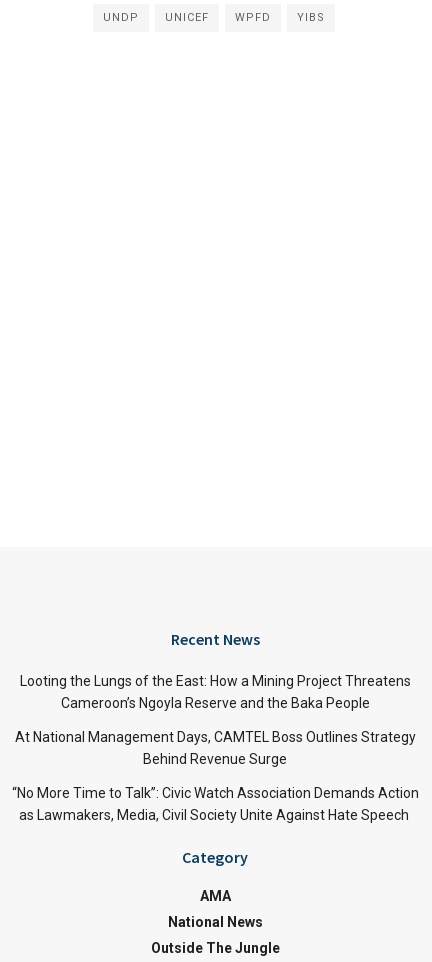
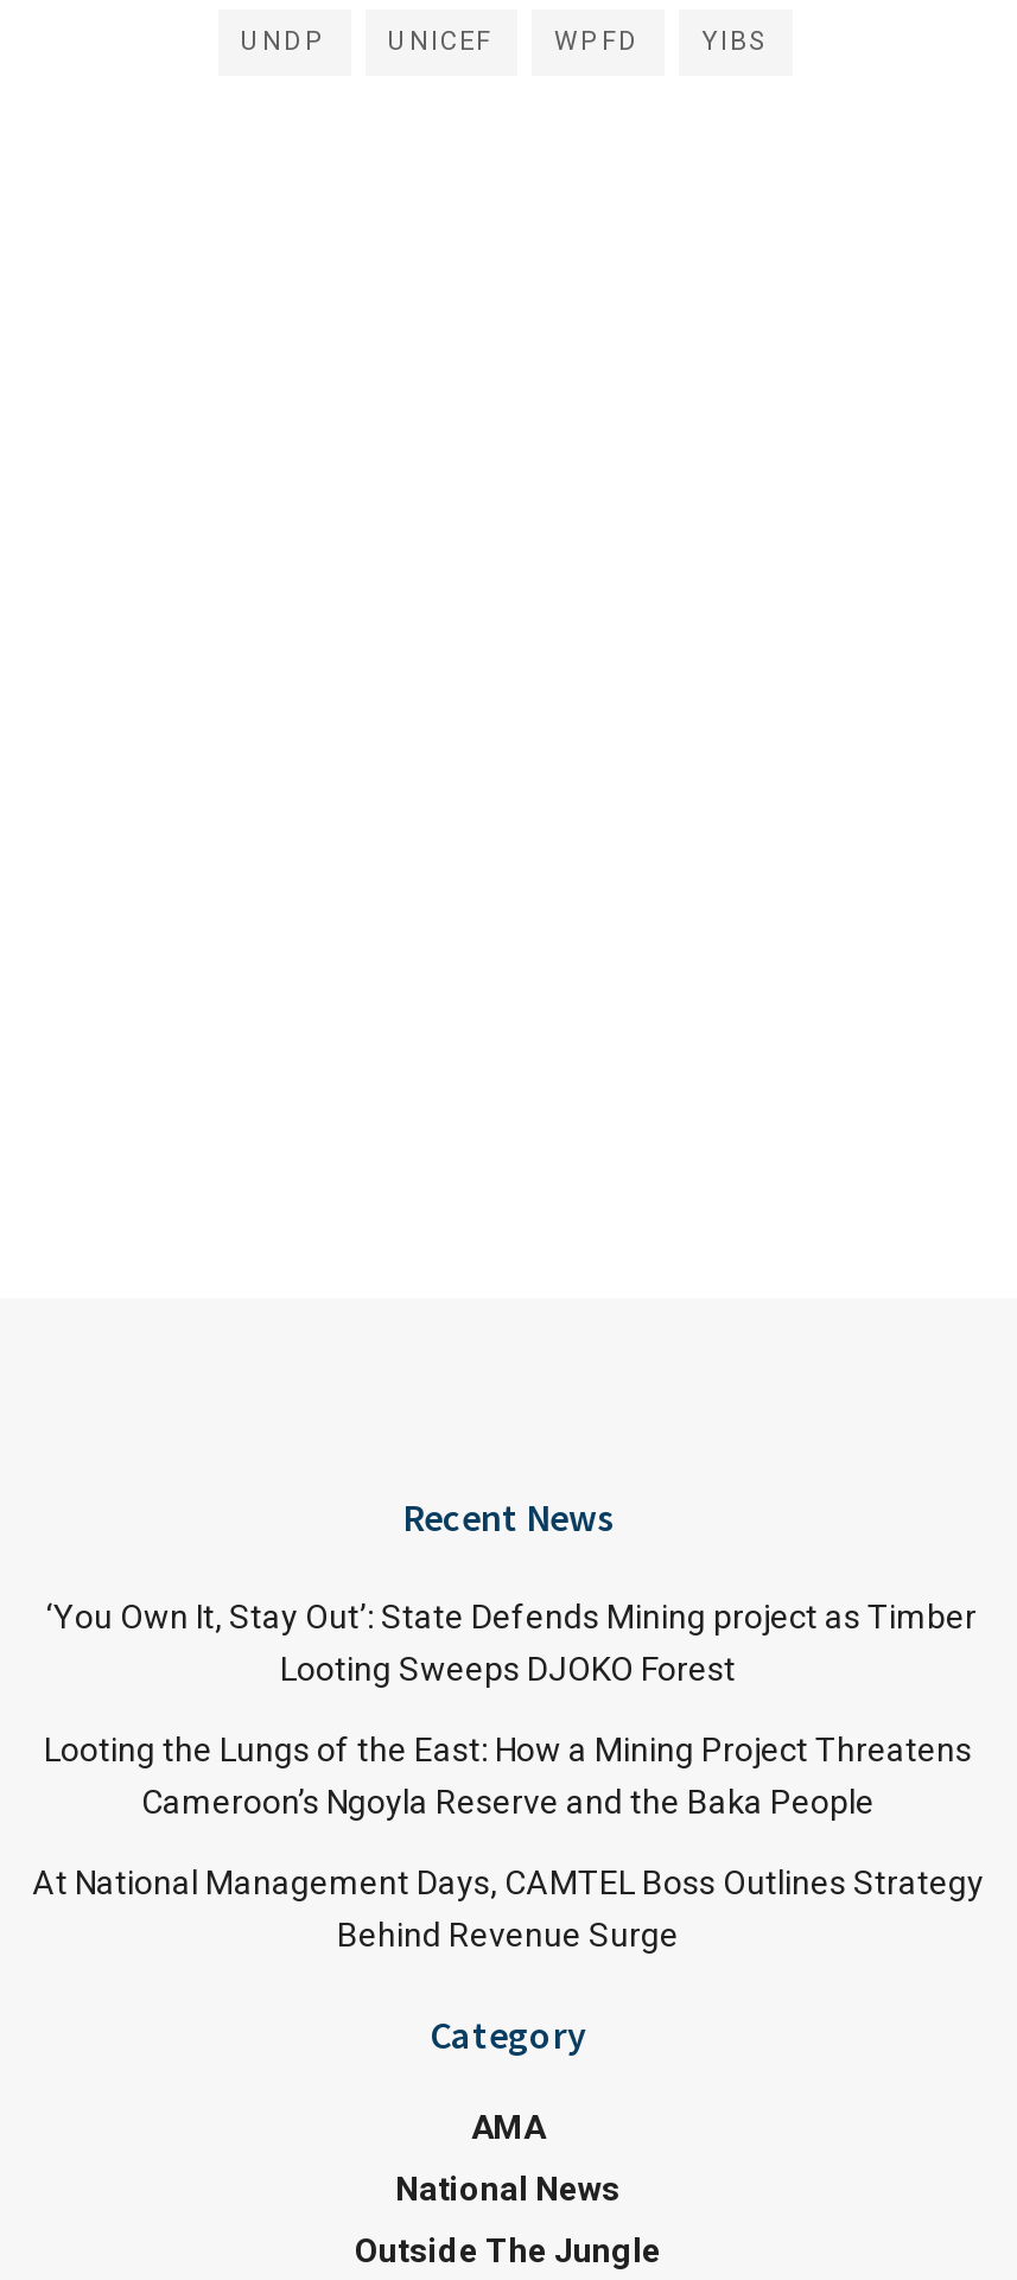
+ ‘You Own It, Stay Out’: State Defends Mining project as Timber
+ Looting Sweeps DJOKO Forest

moved down: Looting the Lungs of the East: How a Mining Project Threatens | Cameroon’s Ngoyla Reserve and the Baka People | At National Management Days, CAMTEL Boss Outlines Strategy | Behind Revenue Surge

- “No More Time to Talk”: Civic Watch Association Demands Action
- as Lawmakers, Media, Civil Society Unite Against Hate Speech
